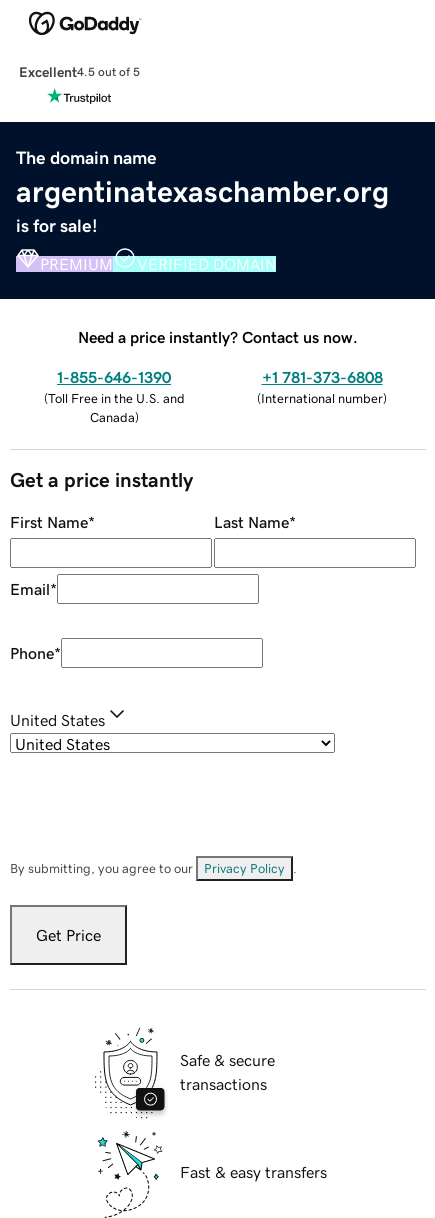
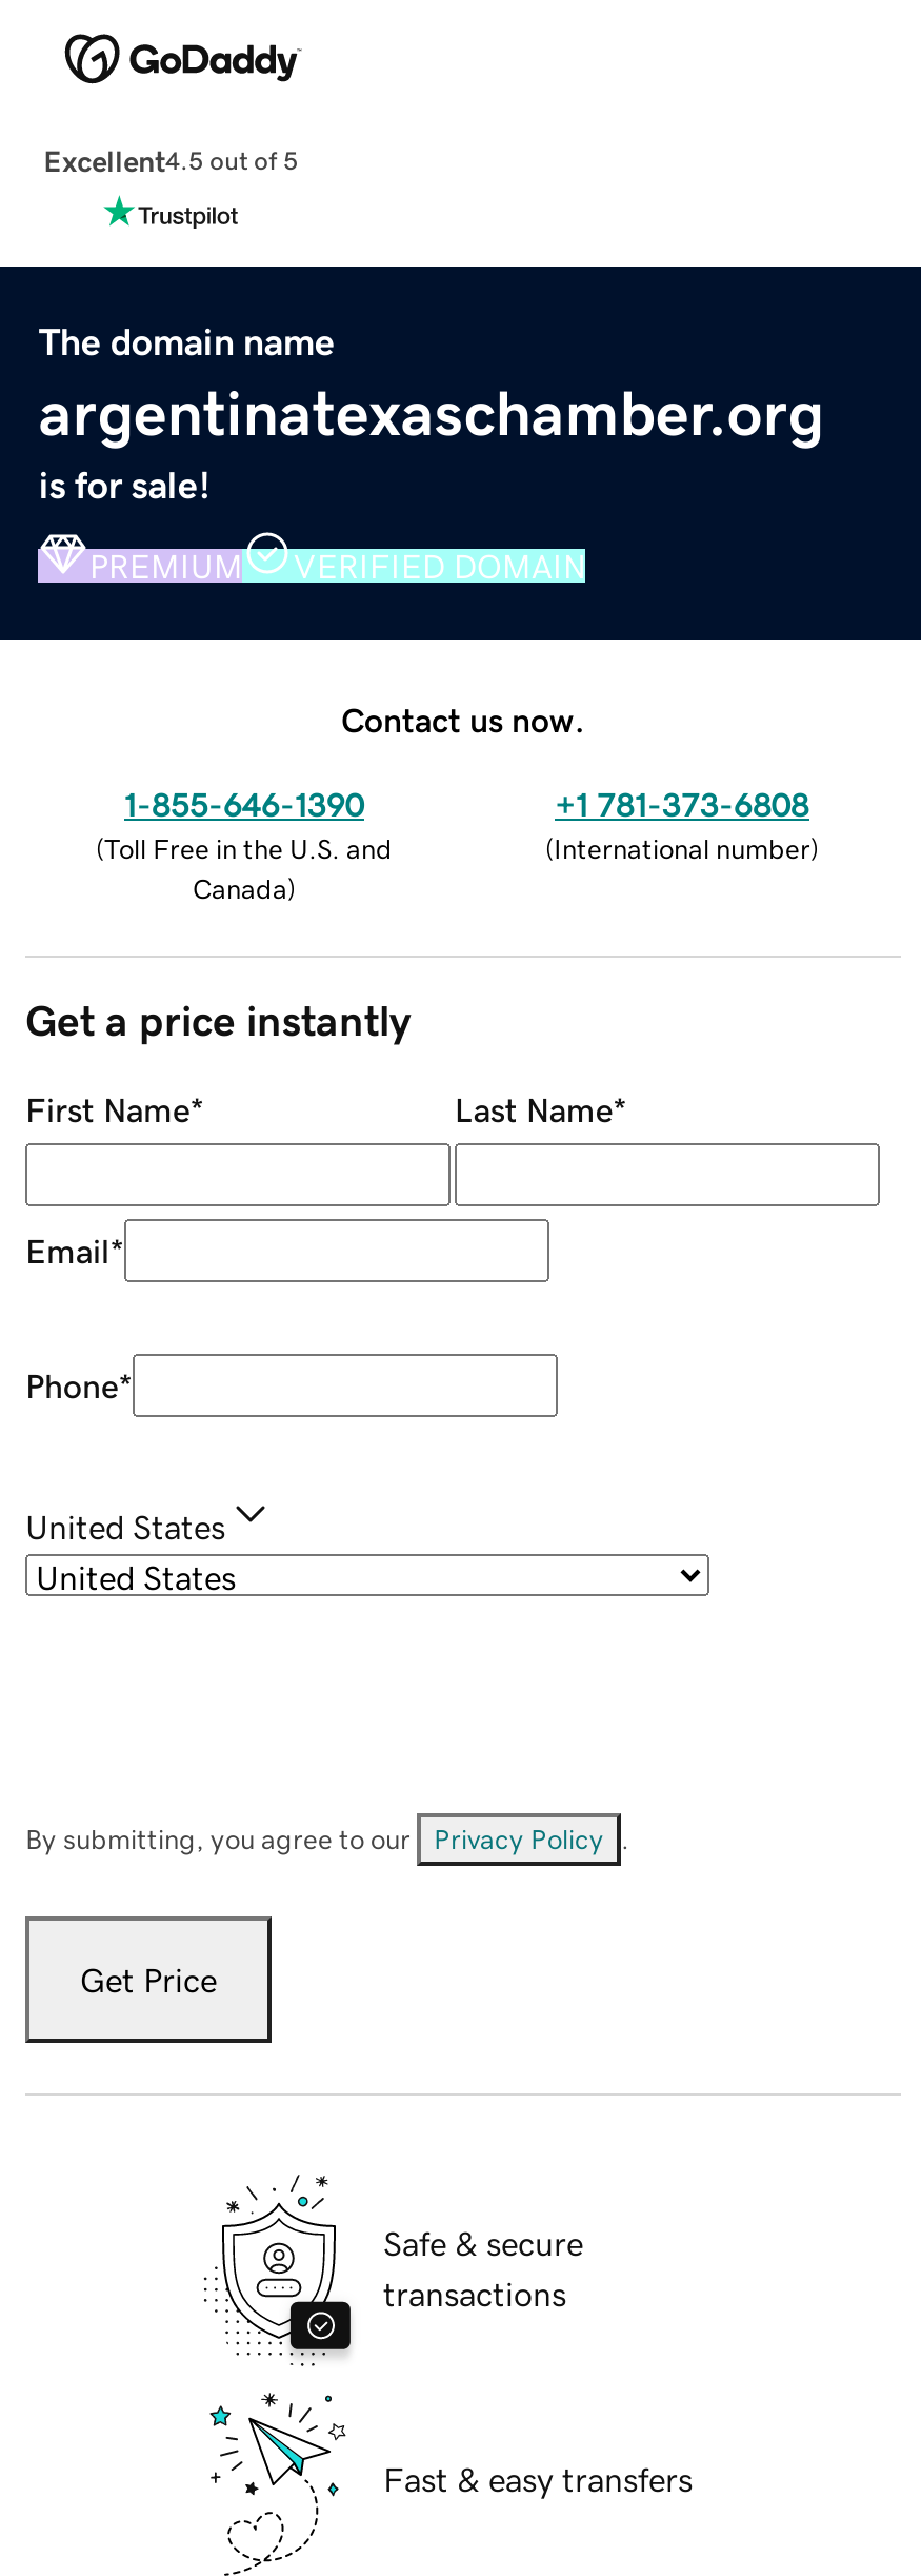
- Need a price instantly? Contact us now.
+ Contact us now.
